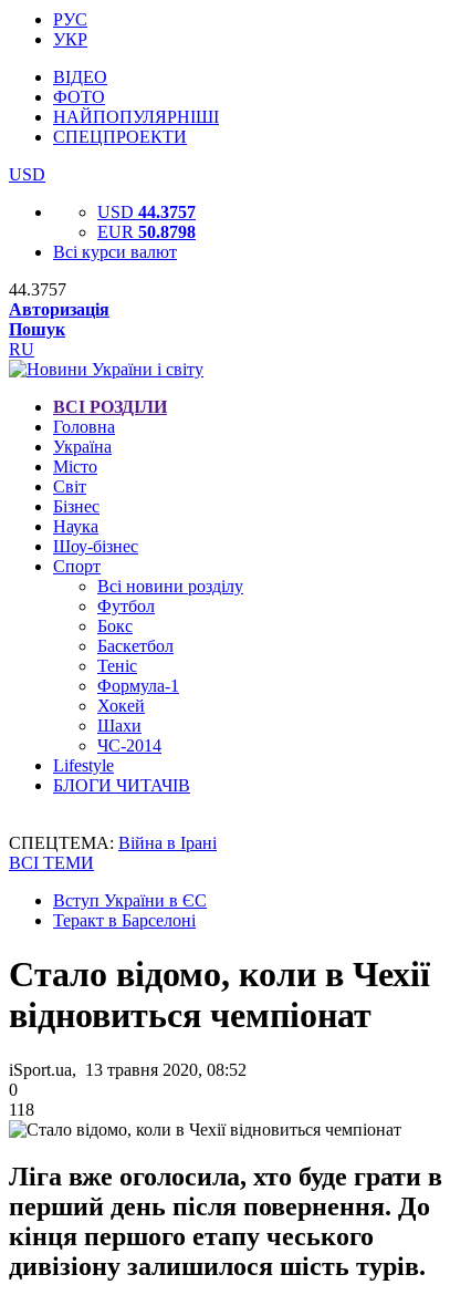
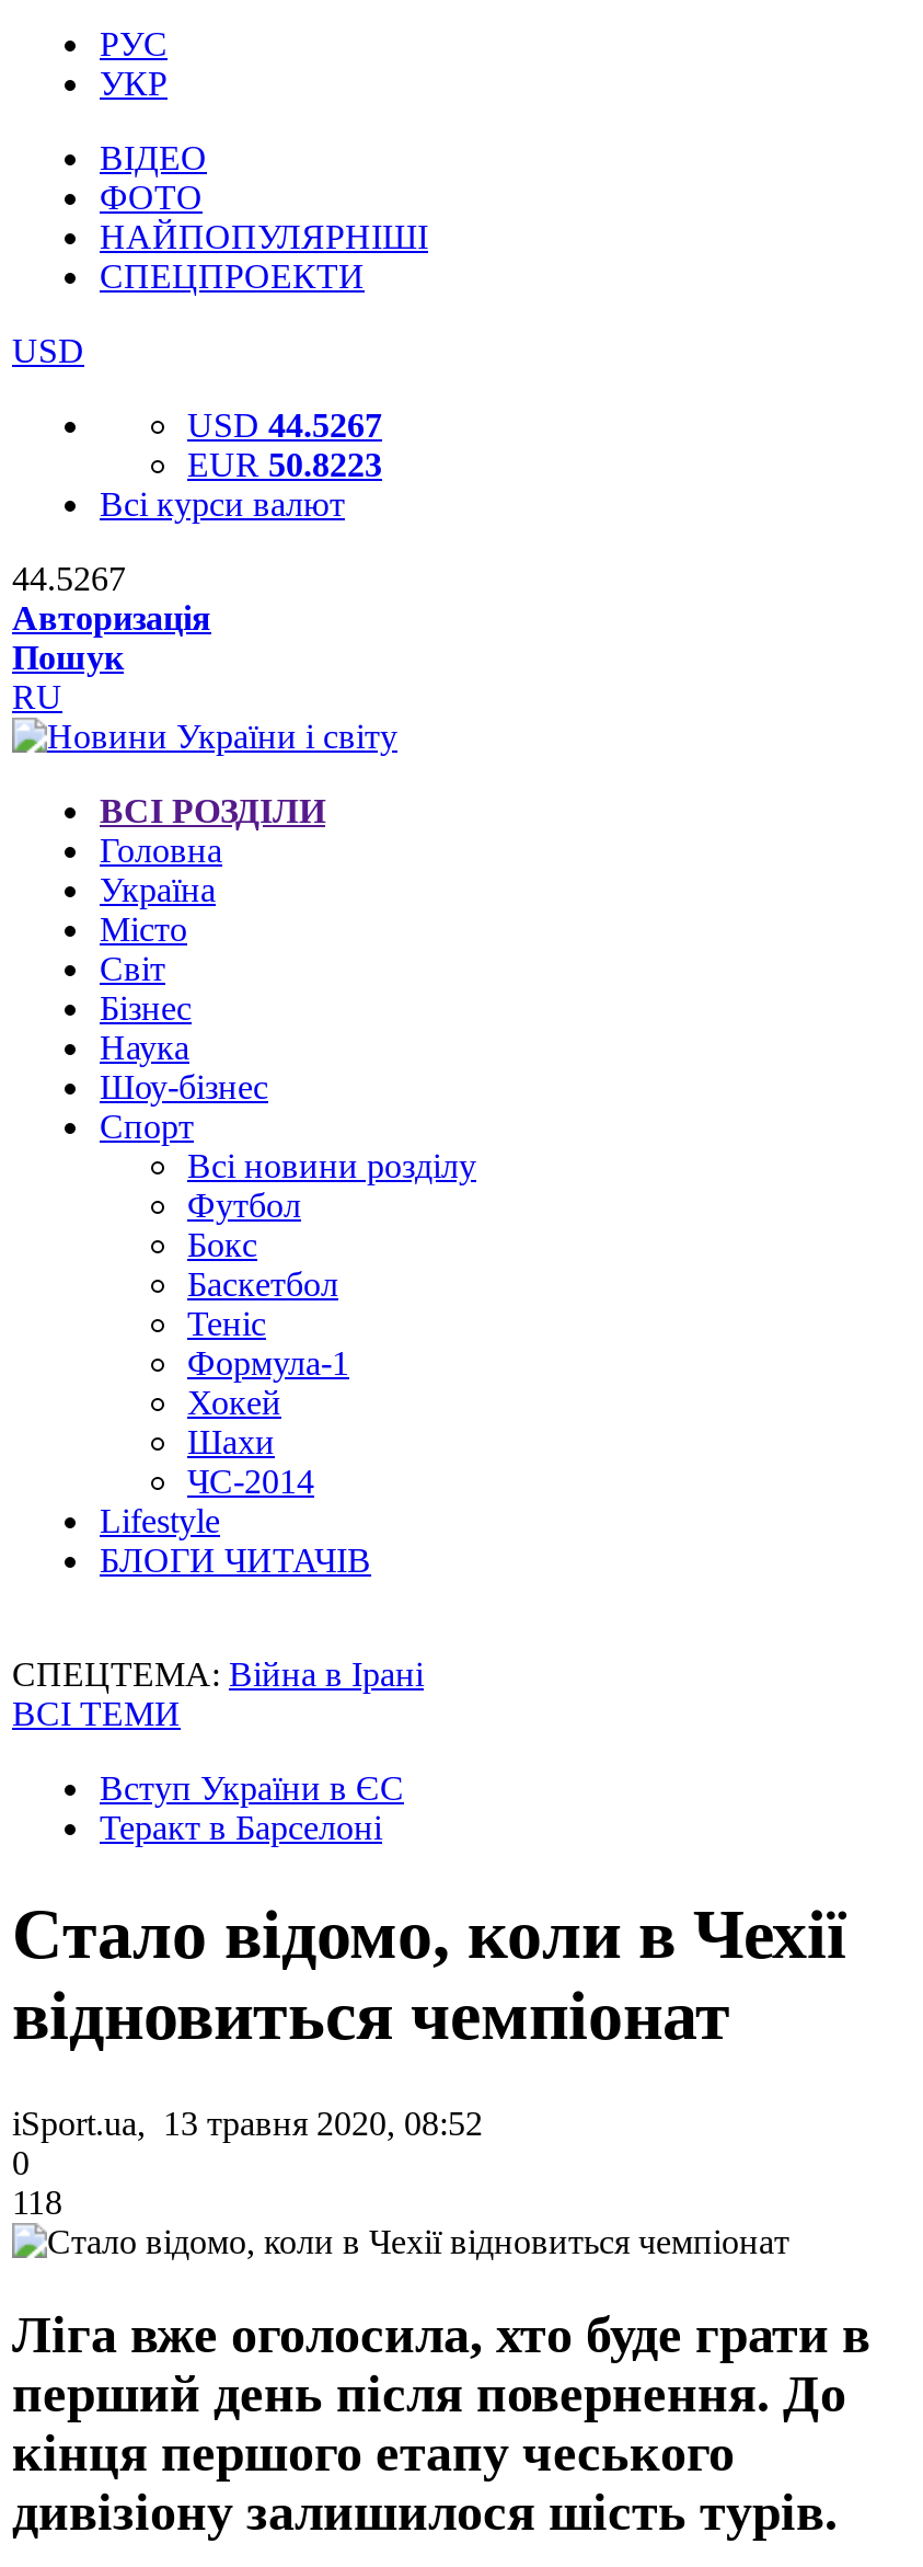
- USD 44.3757
+ USD 44.5267

- EUR 50.8798
+ EUR 50.8223

- 44.3757
+ 44.5267
